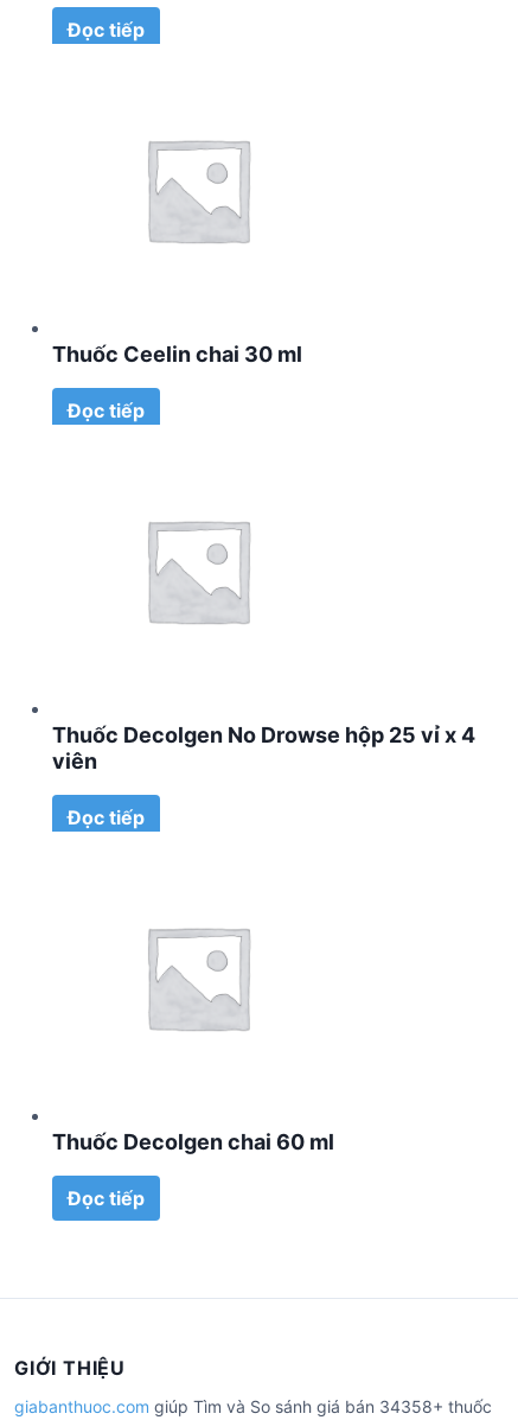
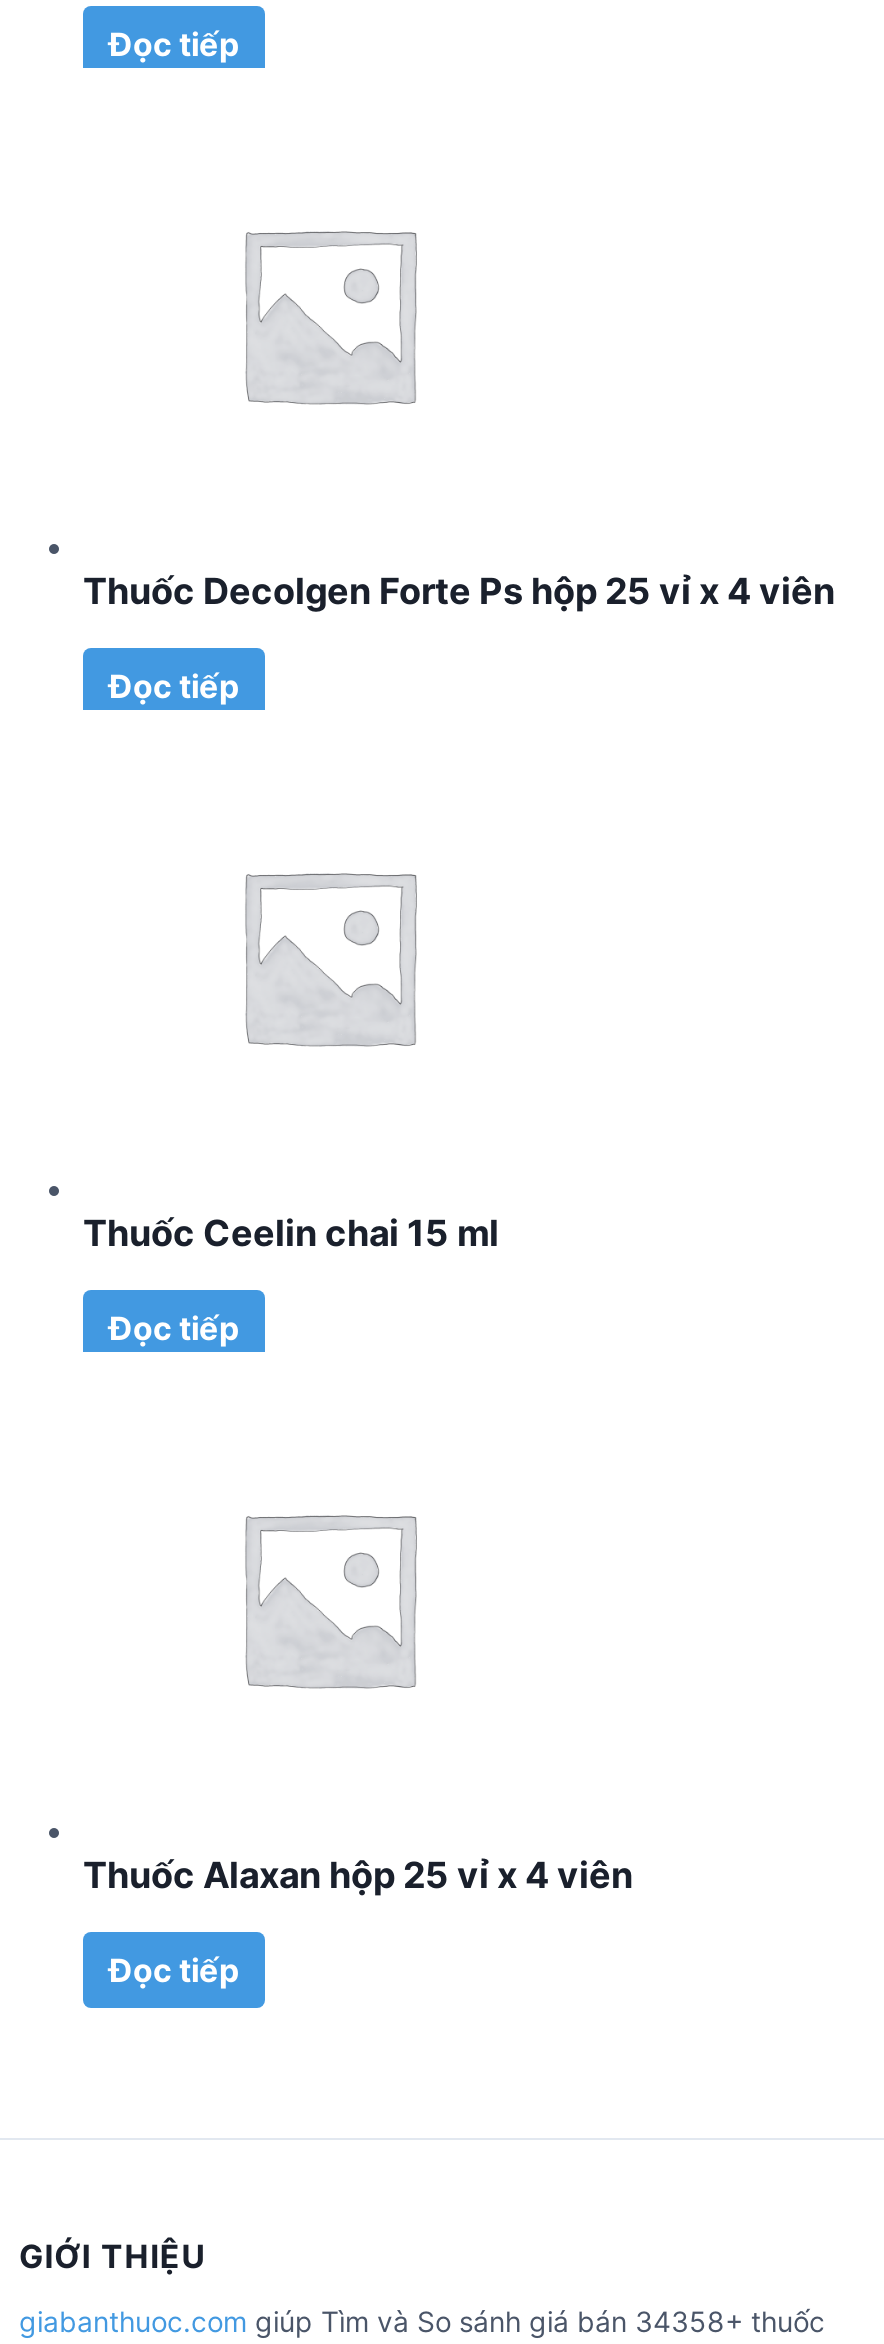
- Thuốc Ceelin chai 30 ml
+ Thuốc Decolgen Forte Ps hộp 25 vỉ x 4 viên

- Thuốc Decolgen No Drowse hộp 25 vỉ x 4
- viên
+ Thuốc Ceelin chai 15 ml

- Thuốc Decolgen chai 60 ml
+ Thuốc Alaxan hộp 25 vỉ x 4 viên
